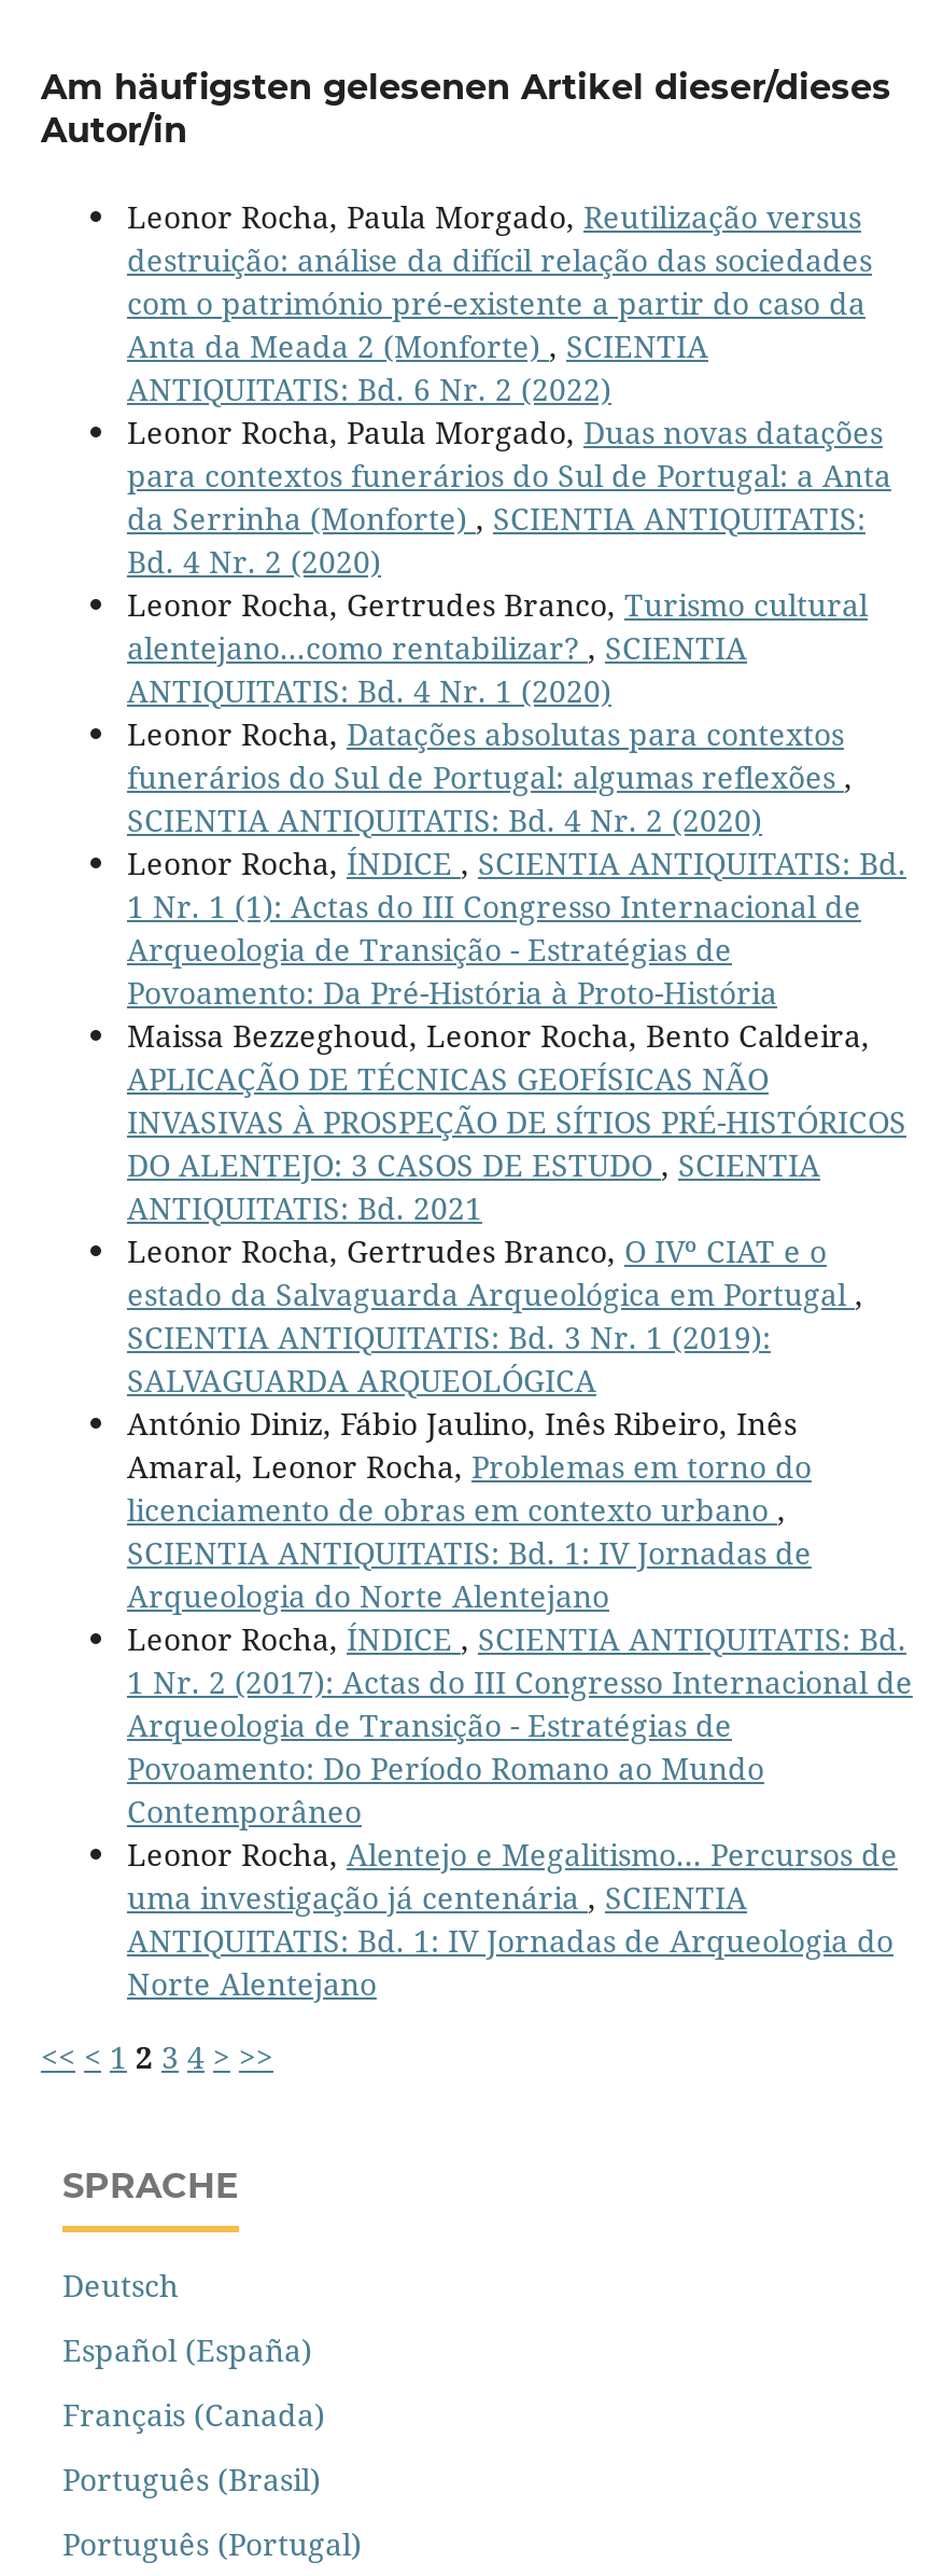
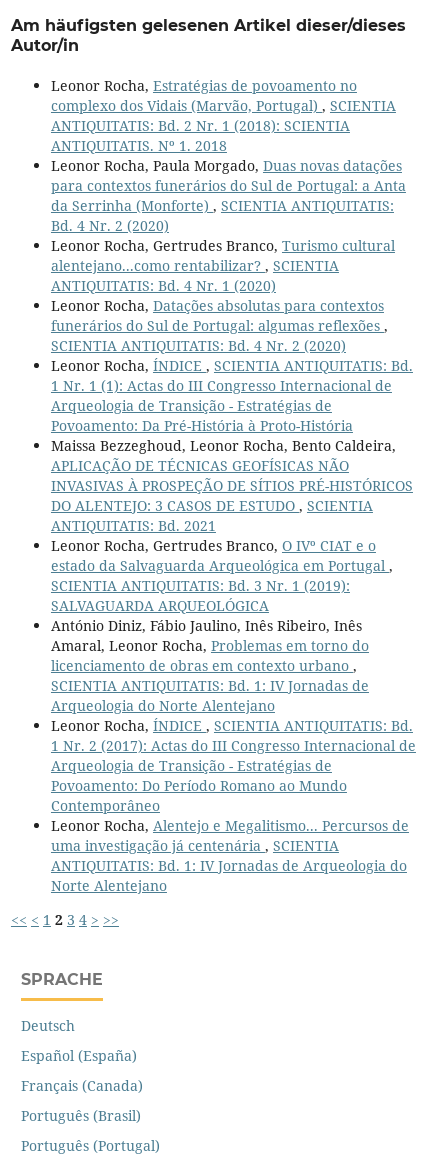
- Leonor Rocha, Paula Morgado, Reutilização versus
- destruição: análise da difícil relação das sociedades
- com o património pré-existente a partir do caso da
- Anta da Meada 2 (Monforte), SCIENTIA
- ANTIQUITATIS: Bd. 6 Nr. 2 (2022)
+ Leonor Rocha, Estratégias de povoamento no
+ complexo dos Vidais (Marvão, Portugal), SCIENTIA
+ ANTIQUITATIS: Bd. 2 Nr. 1 (2018): SCIENTIA
+ ANTIQUITATIS. Nº 1. 2018
